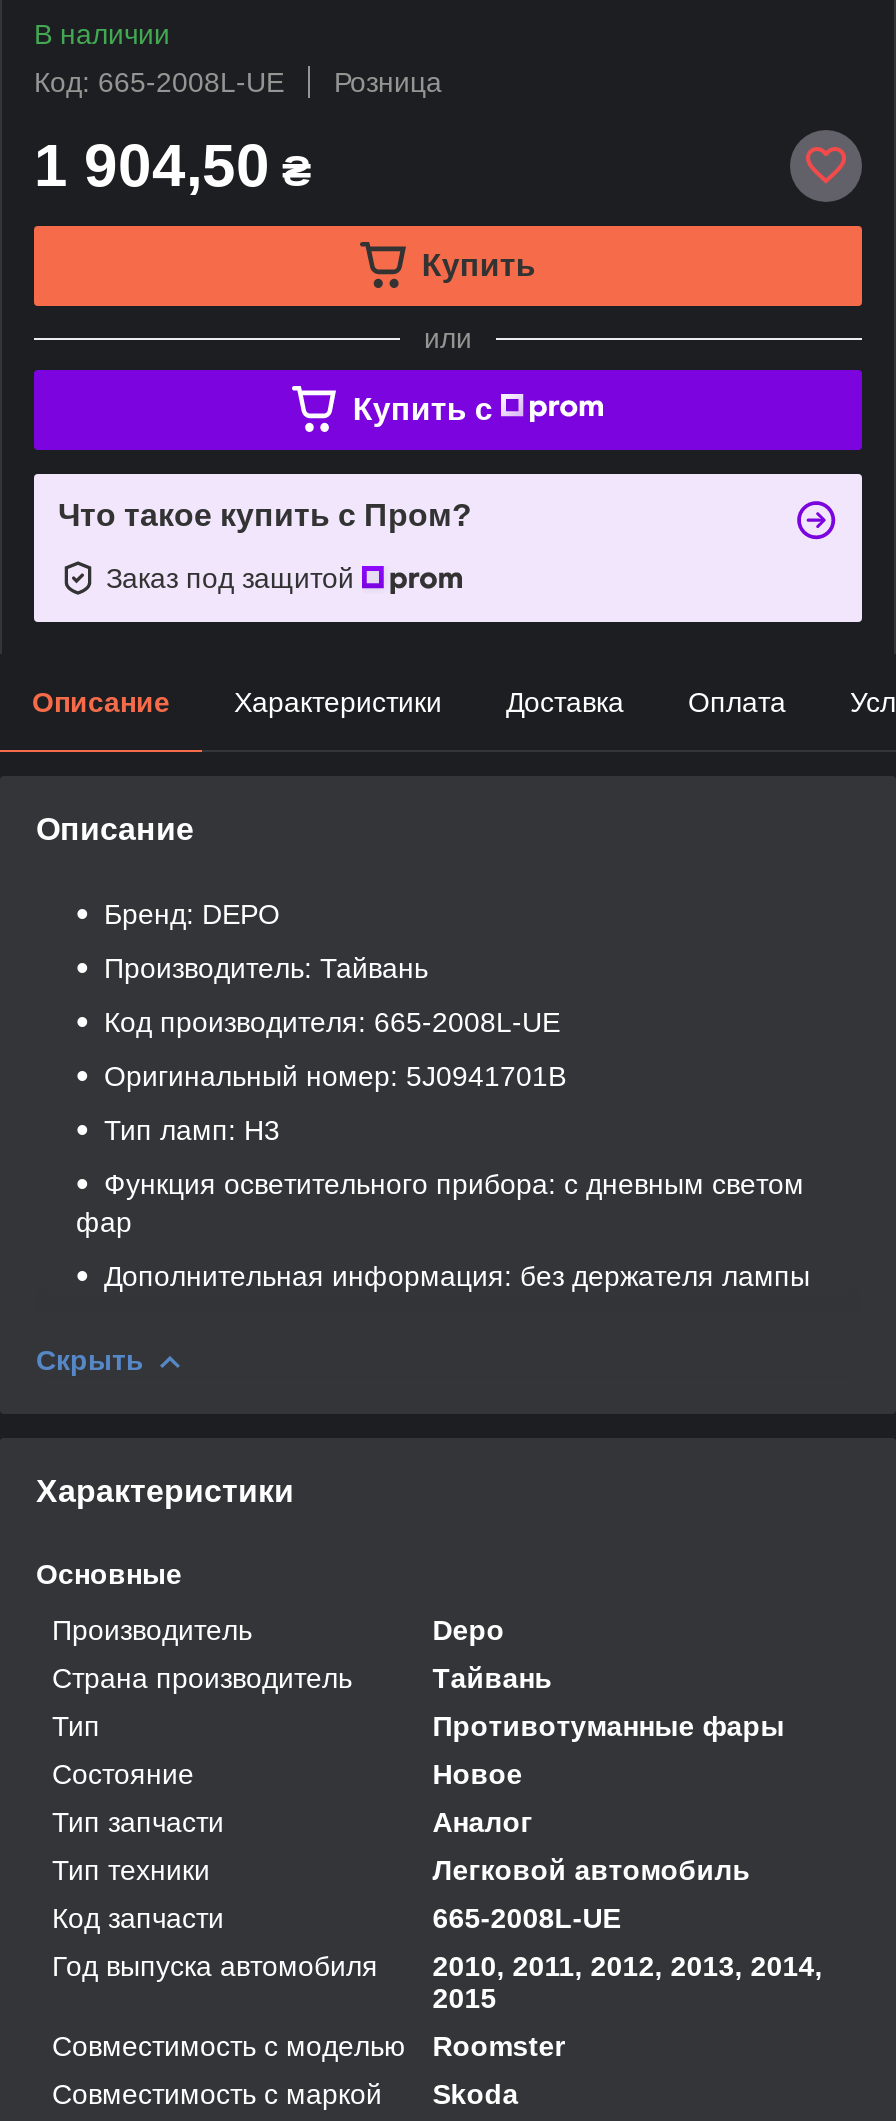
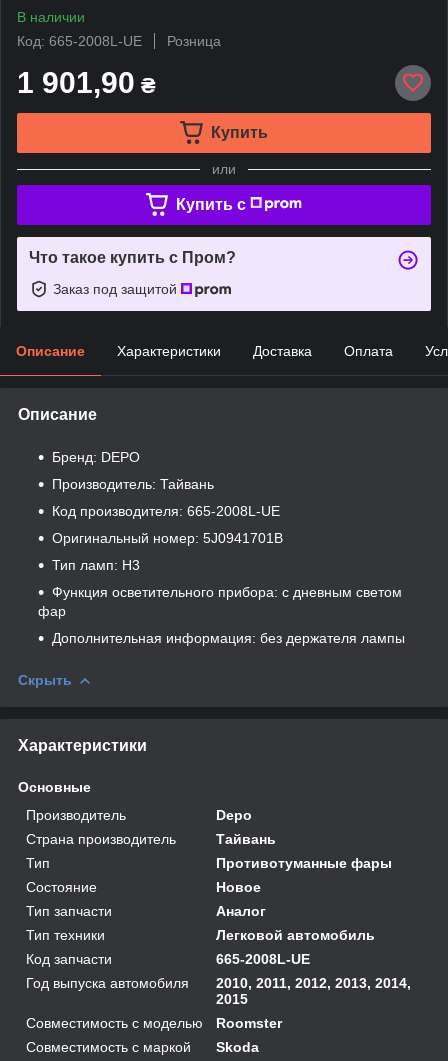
- 1 904,50 ₴
+ 1 901,90 ₴
